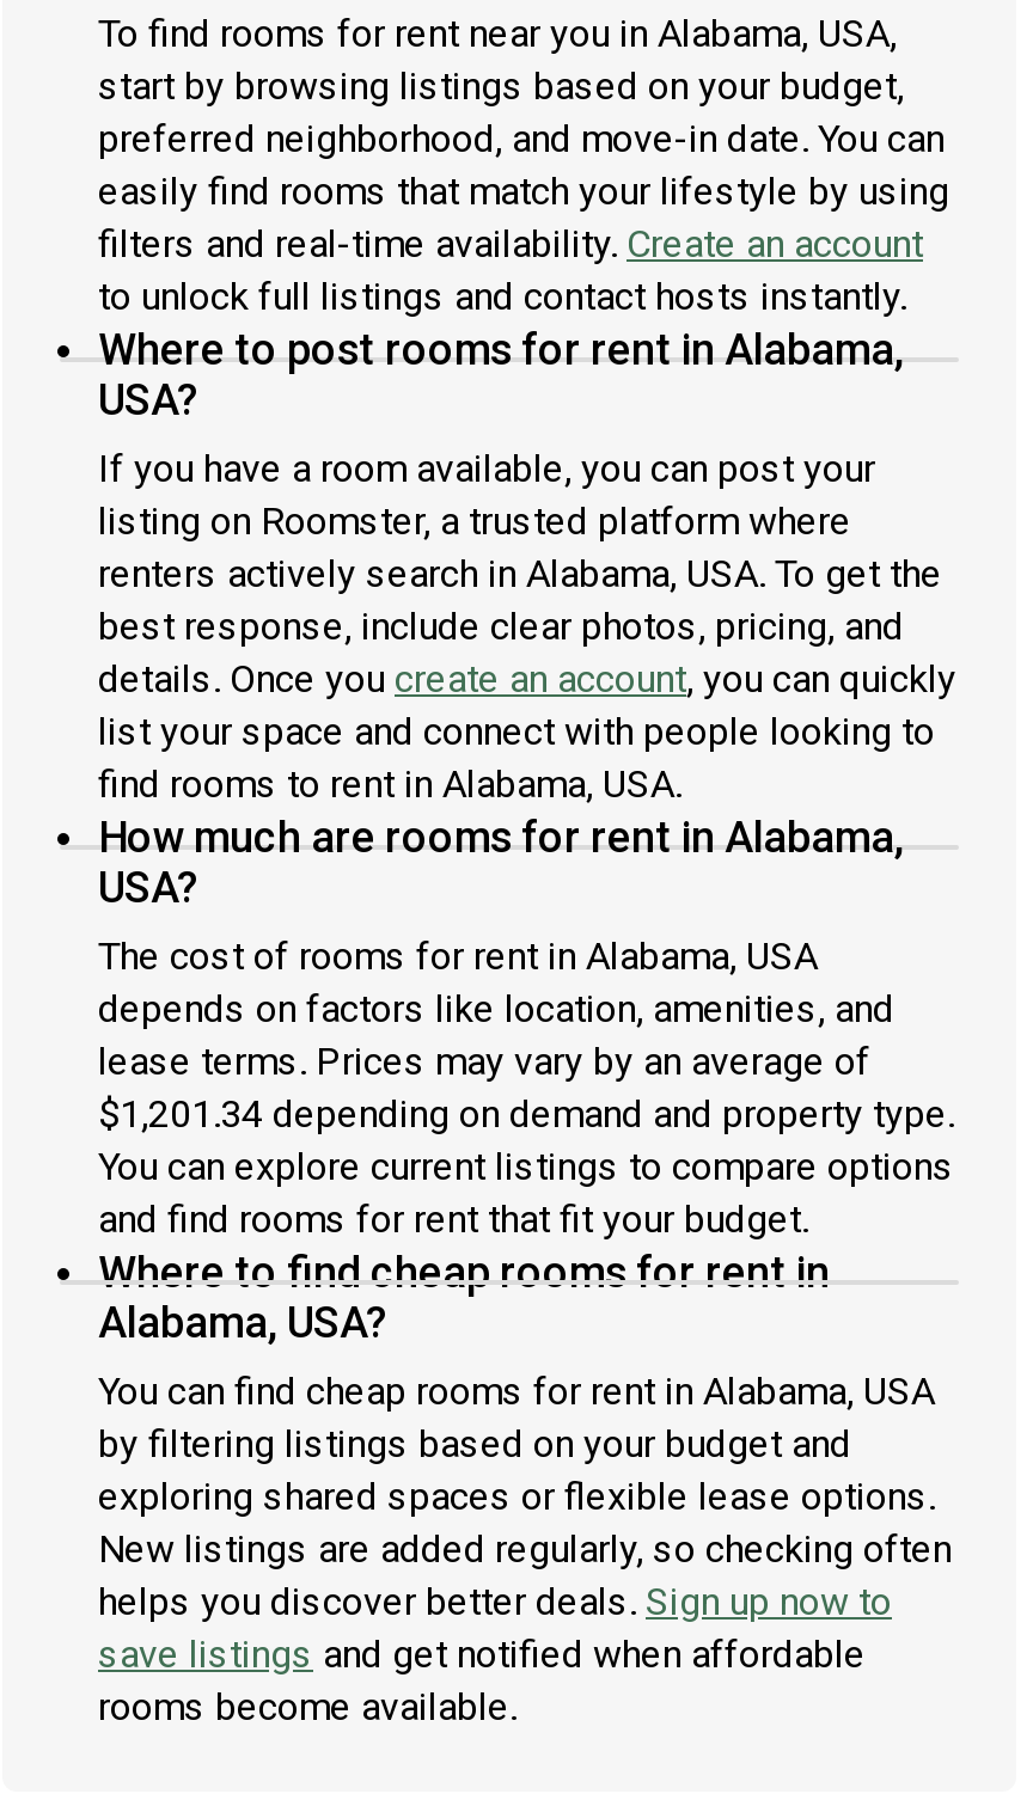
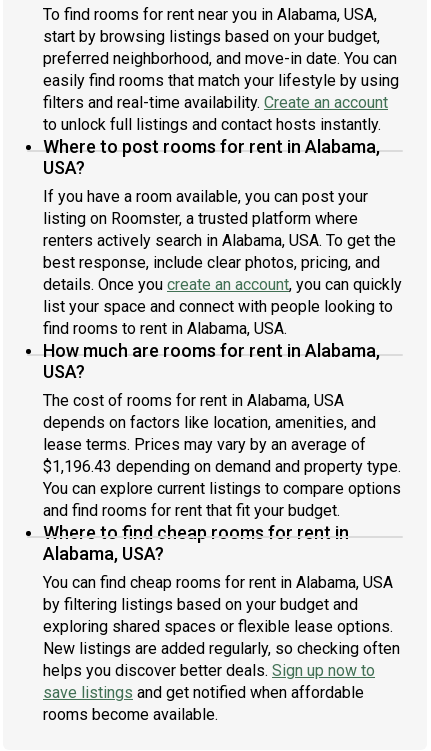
- $1,201.34 depending on demand and property type.
+ $1,196.43 depending on demand and property type.
